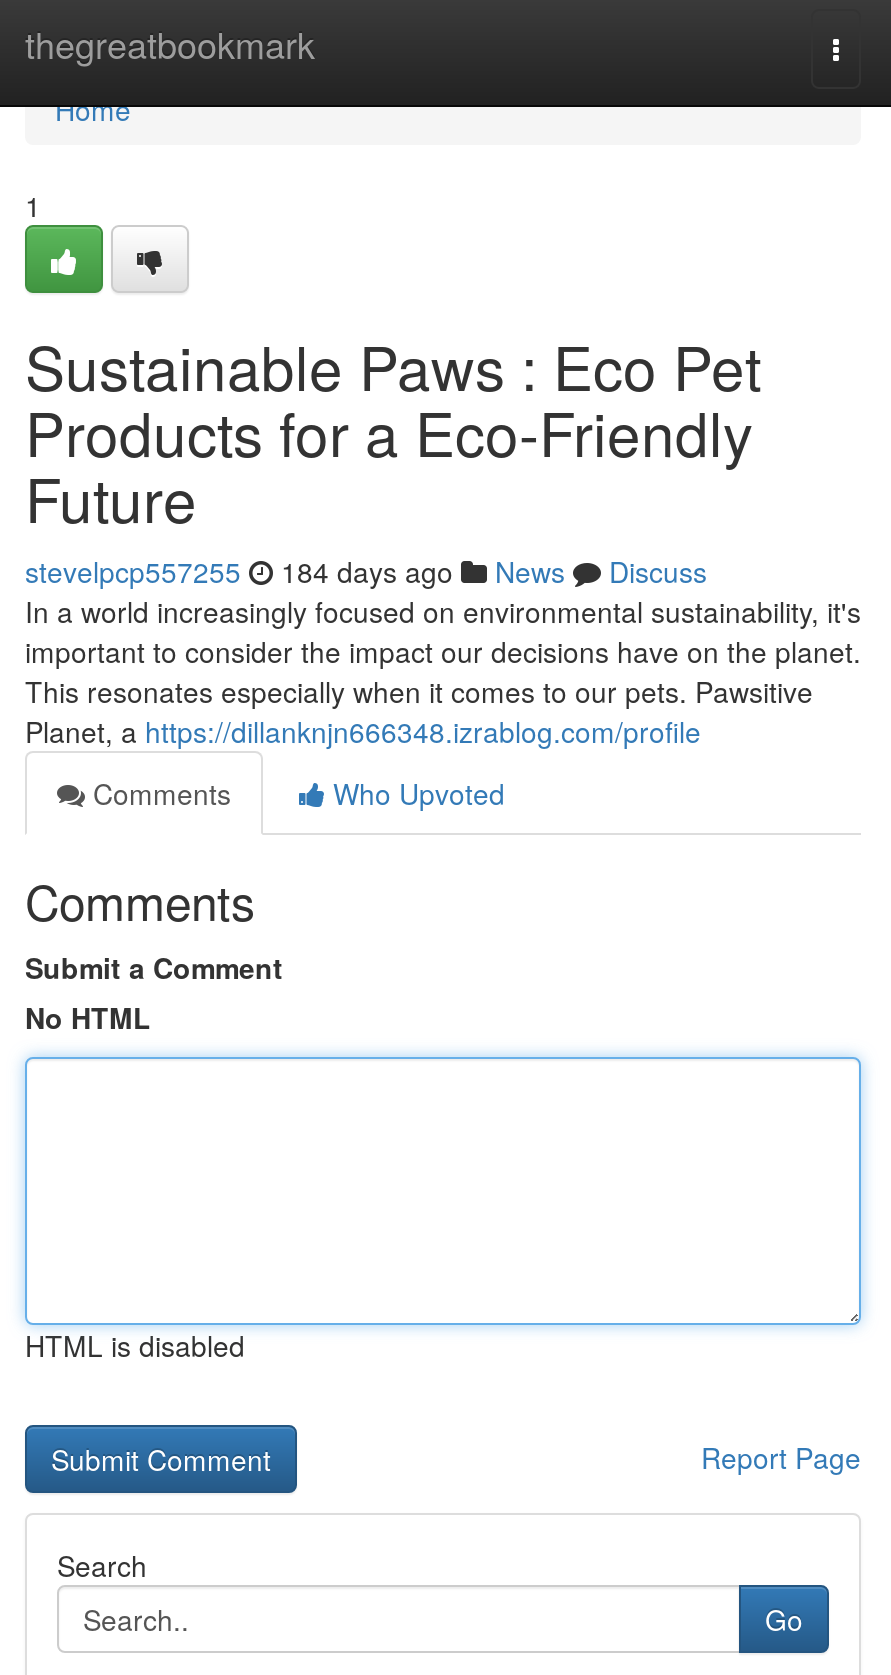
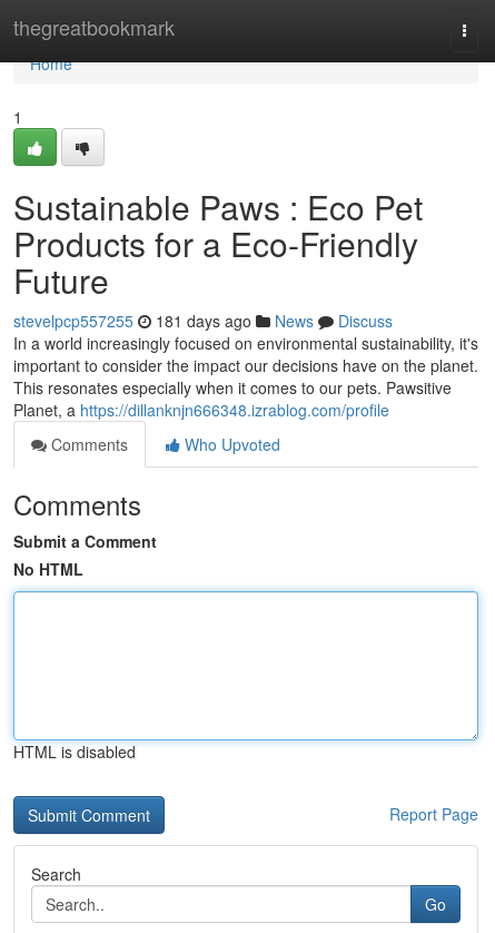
- stevelpcp557255 184 days ago News Discuss
+ stevelpcp557255 181 days ago News Discuss
